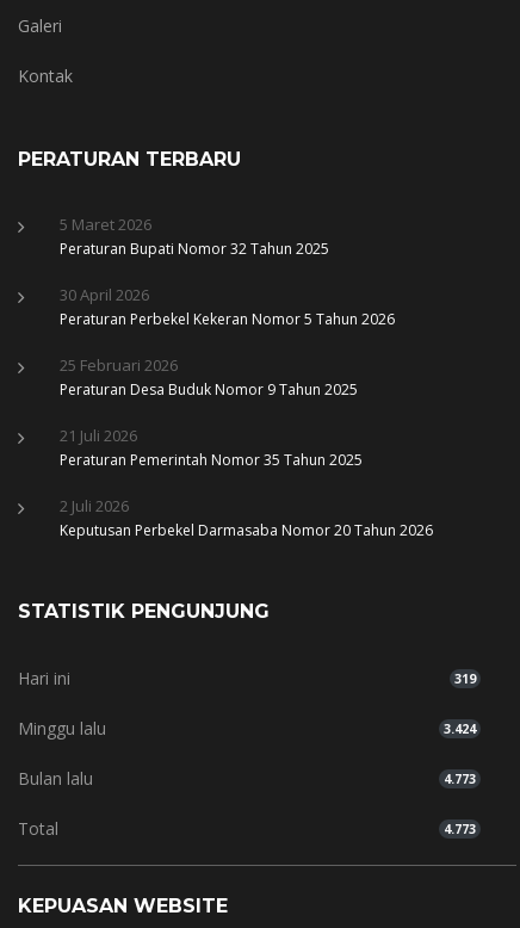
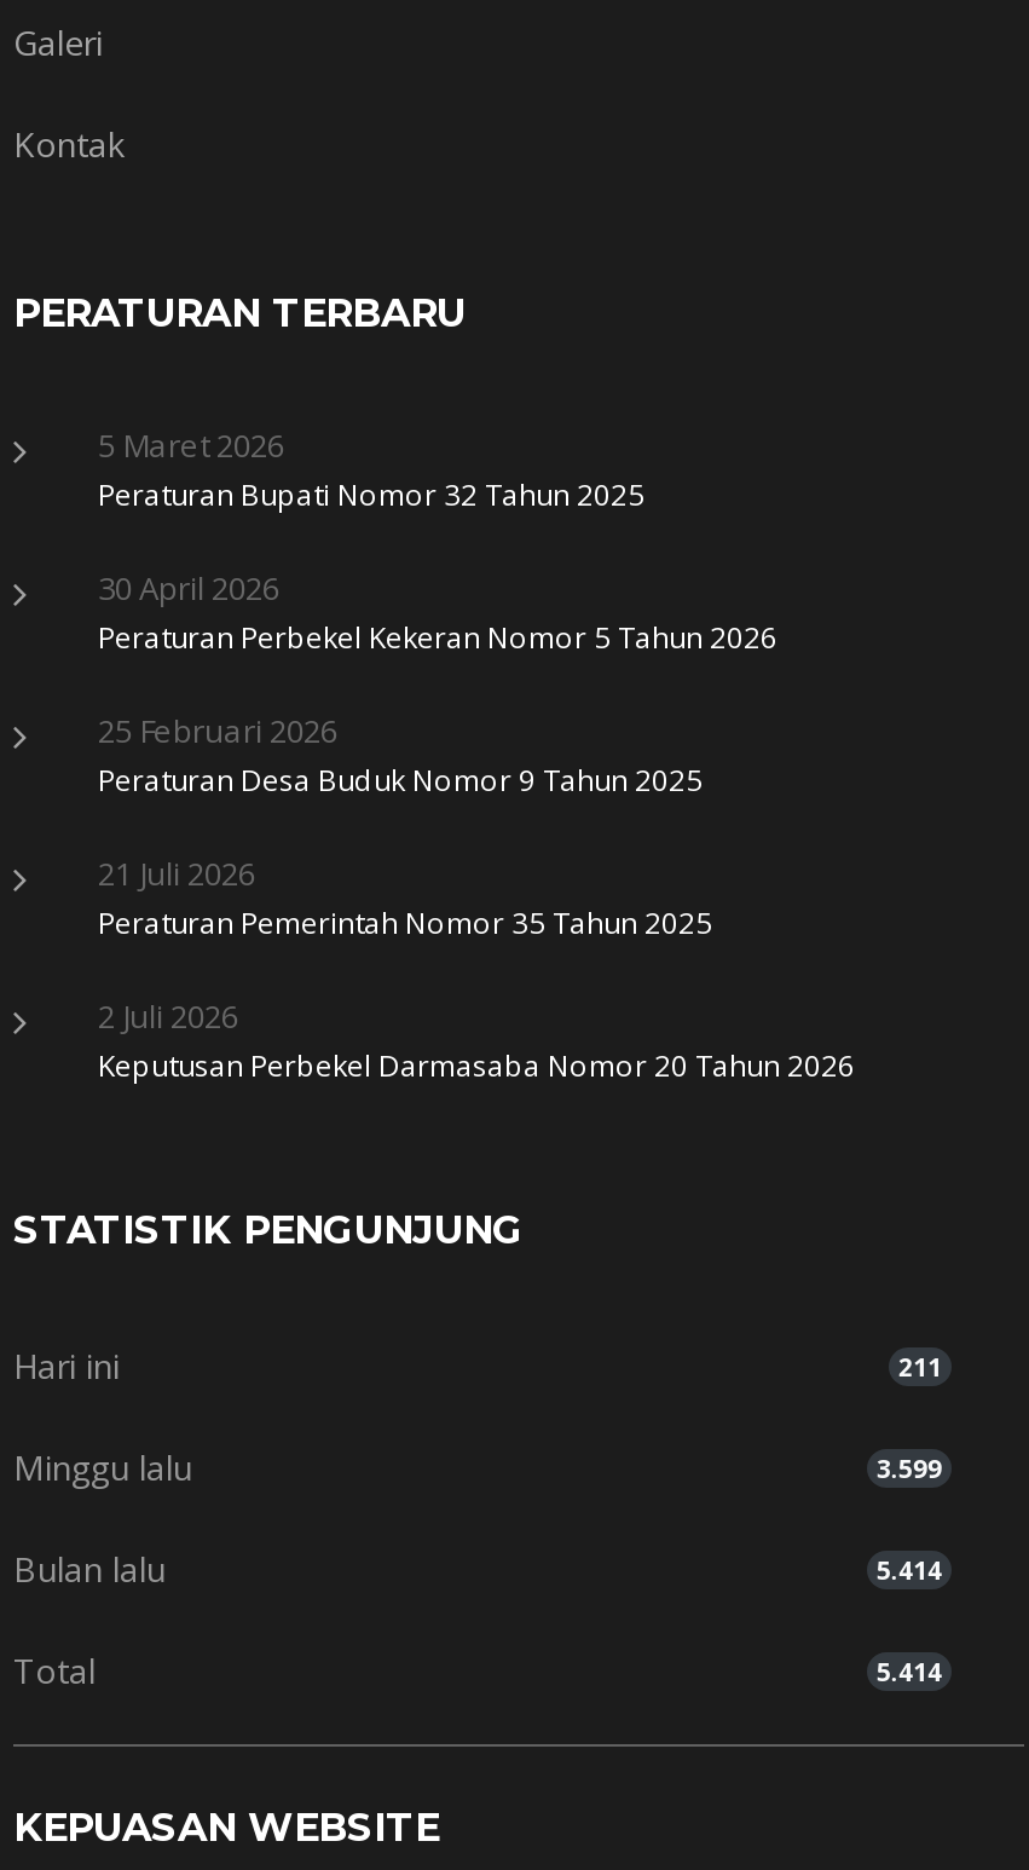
- 319
+ 211

- 3.424
+ 3.599

- 4.773
+ 5.414

- 4.773
+ 5.414
